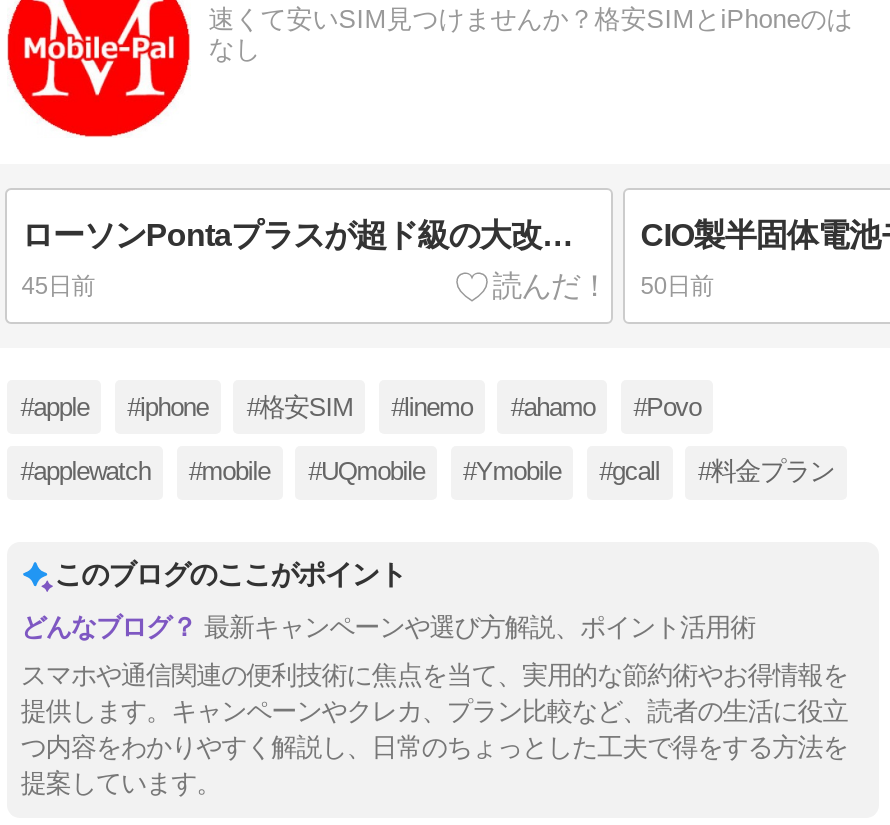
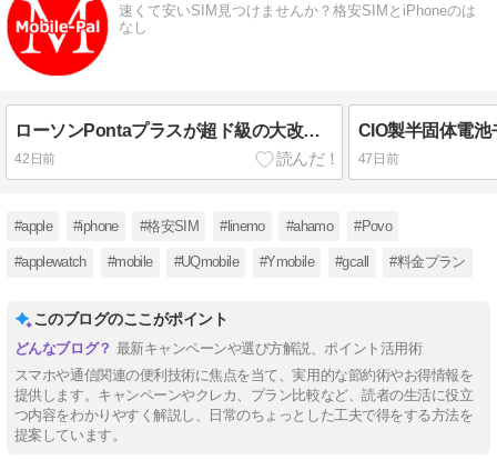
- 45日前
+ 42日前

- 50日前
+ 47日前
